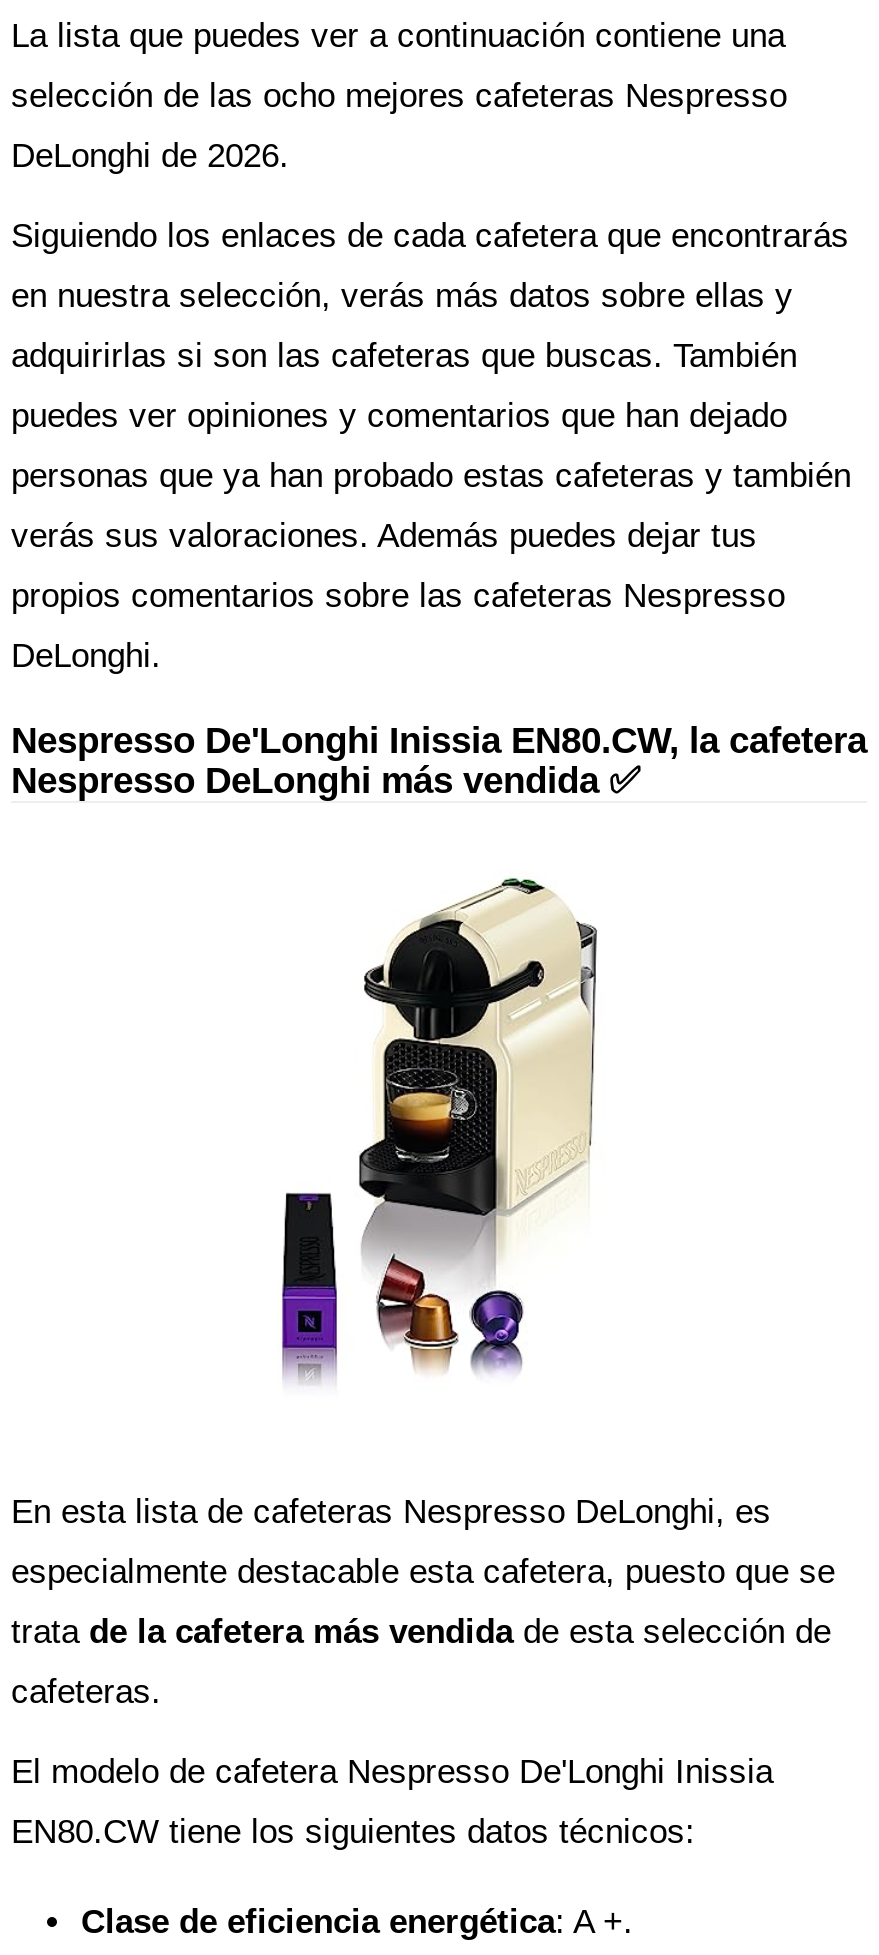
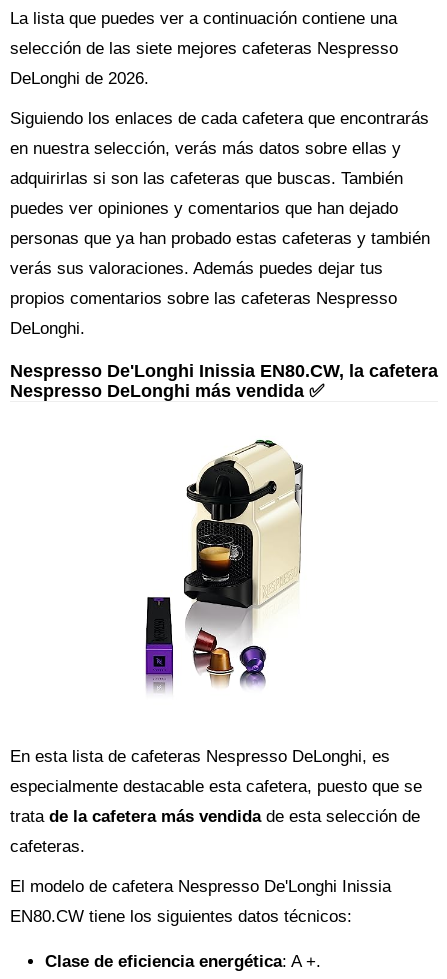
- selección de las ocho mejores cafeteras Nespresso
+ selección de las siete mejores cafeteras Nespresso
